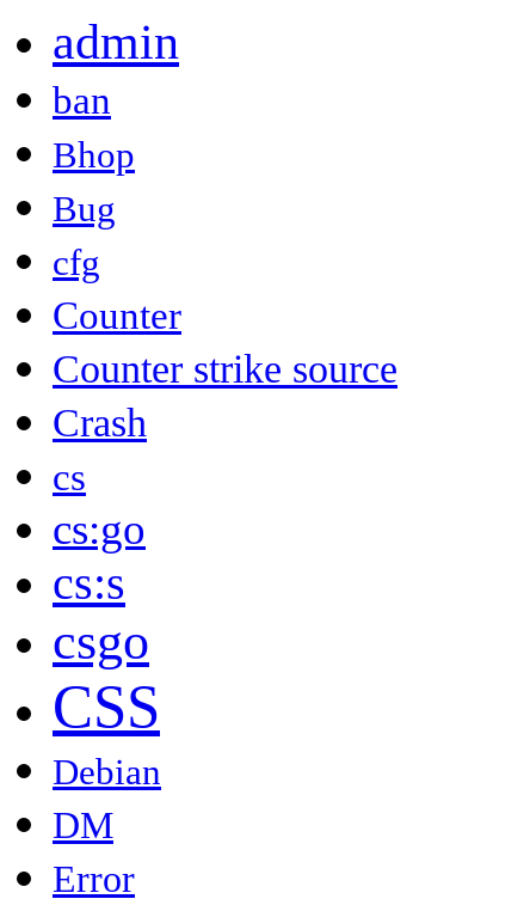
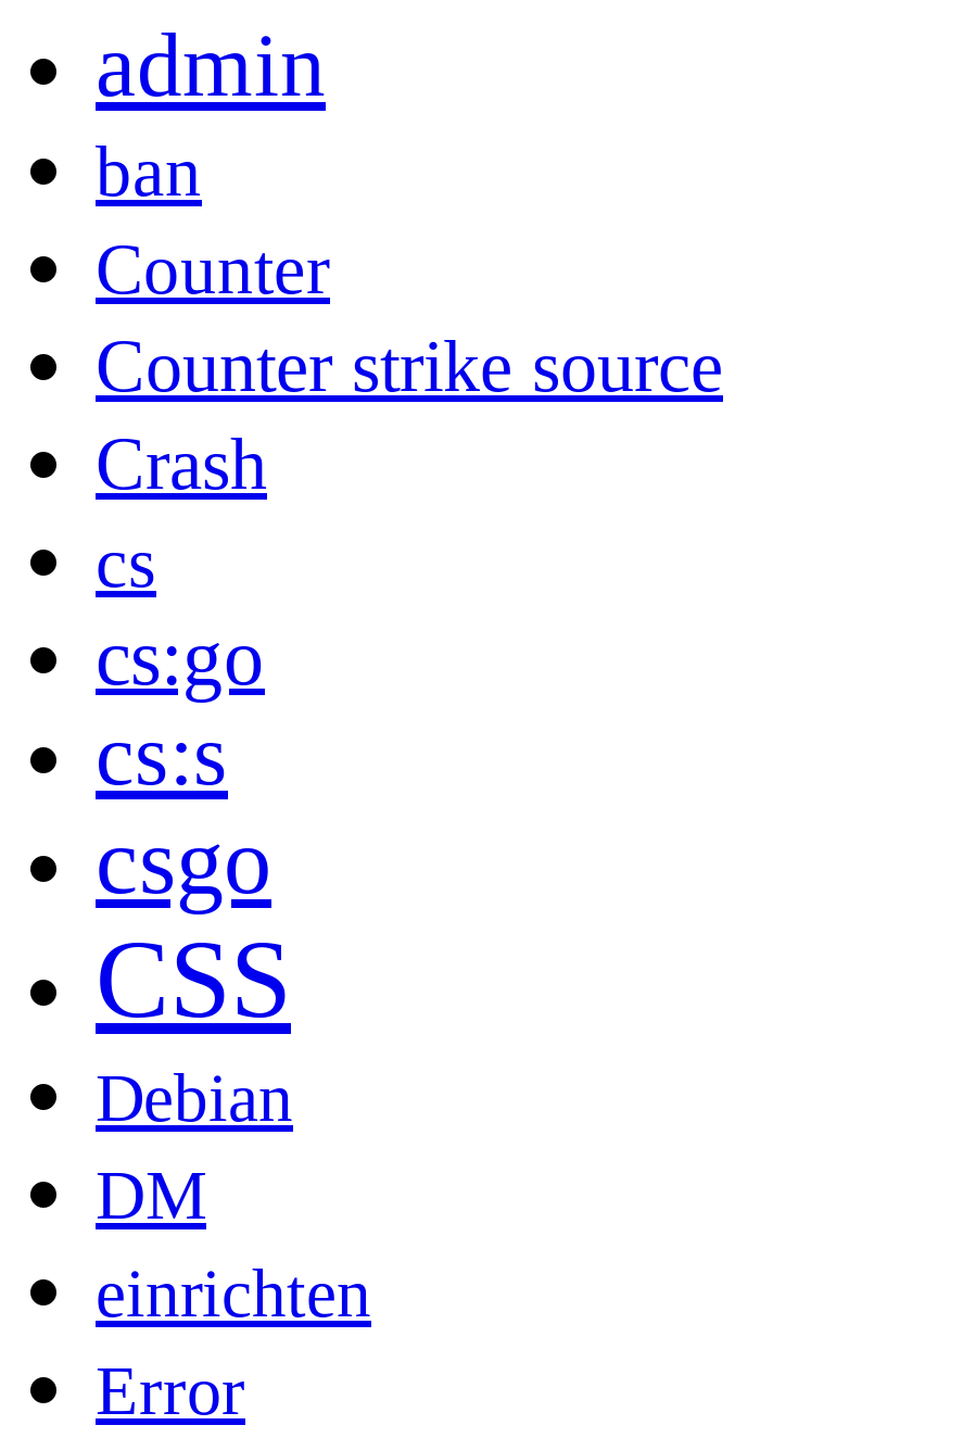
- Bhop
- Bug
- cfg

moved up: Counter | Counter strike source | Crash | ... | Debian | DM

+ einrichten
